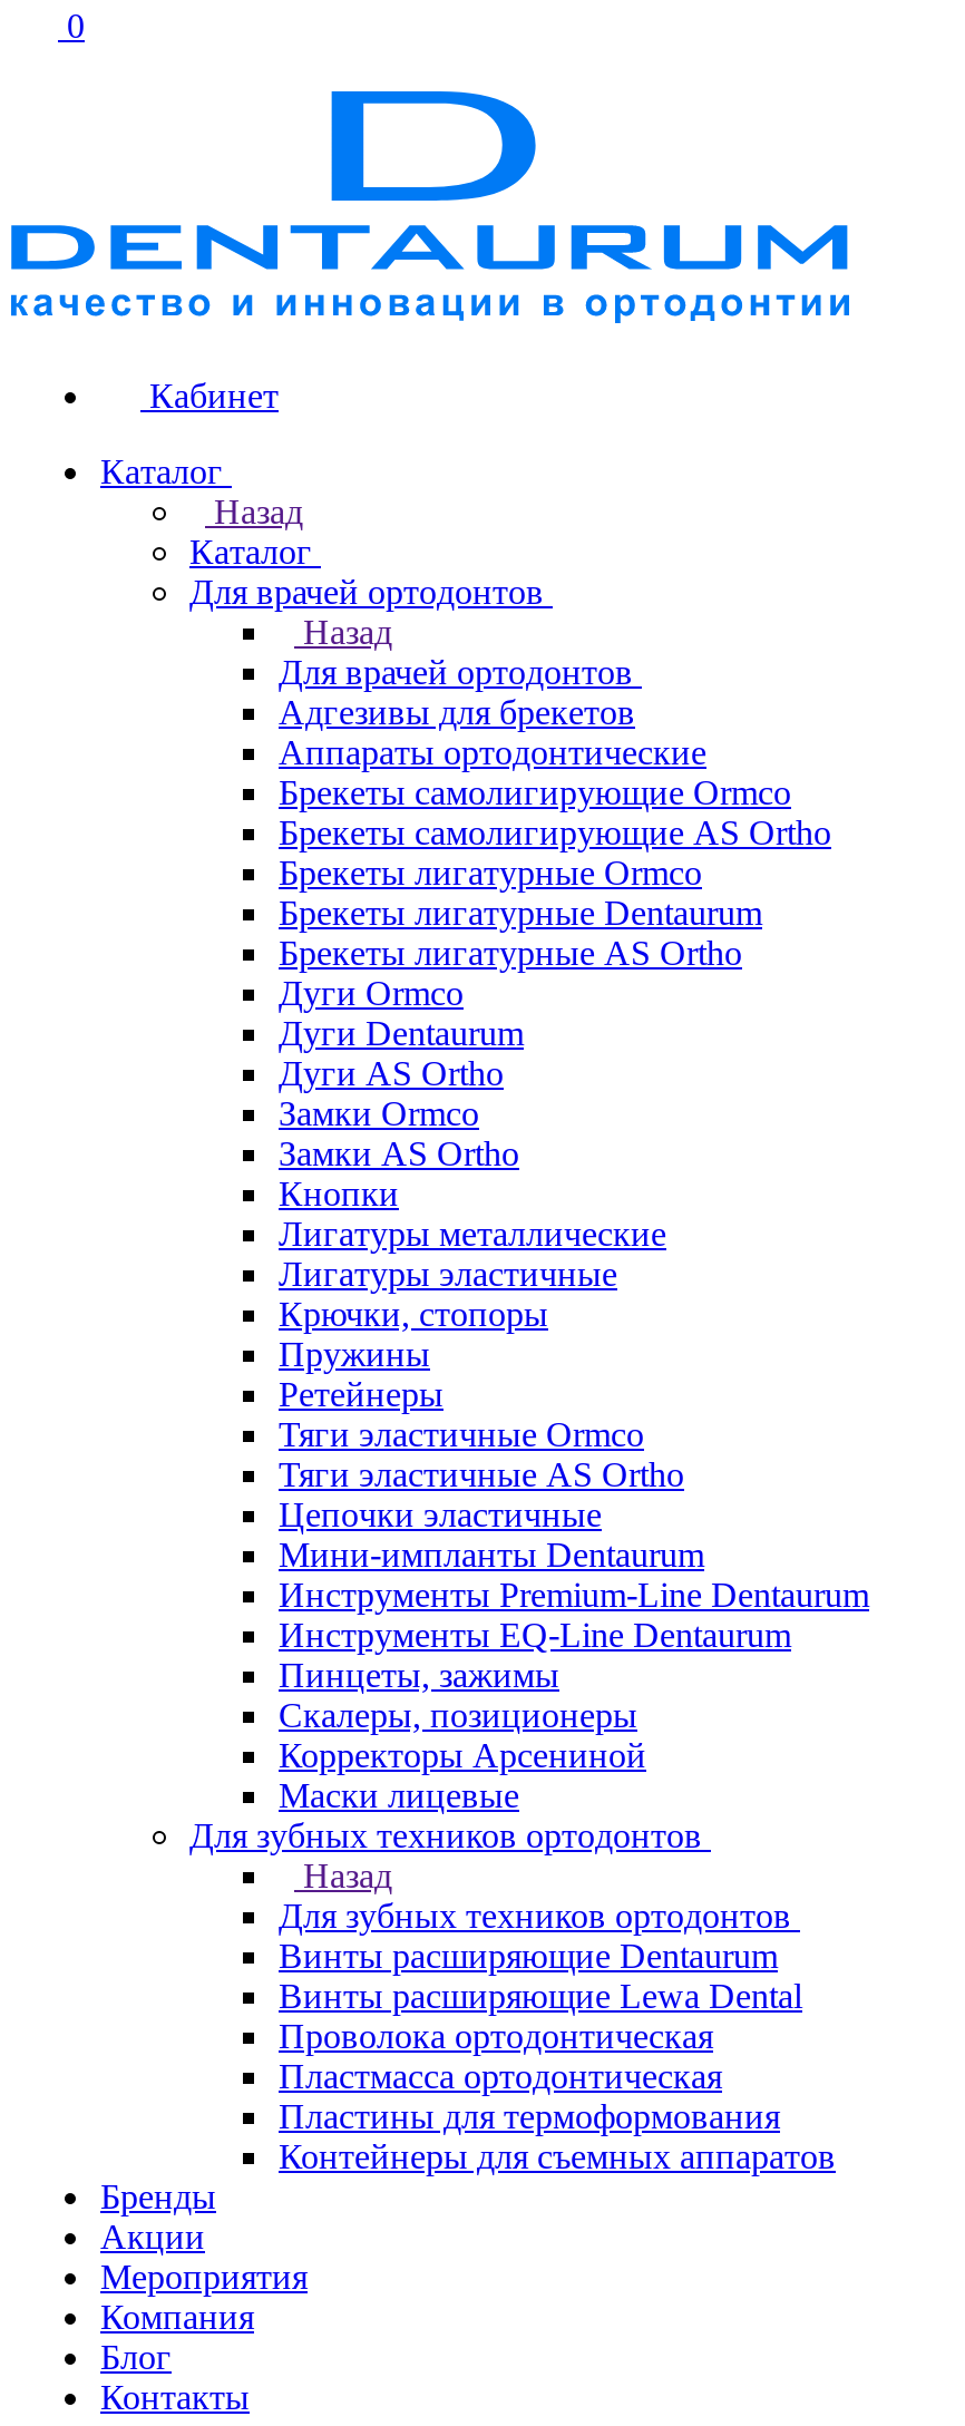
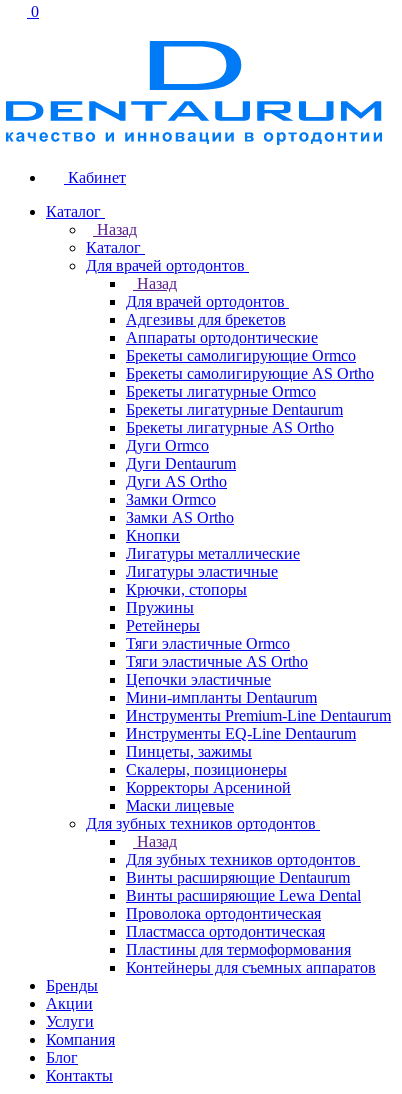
- Мероприятия
+ Услуги
